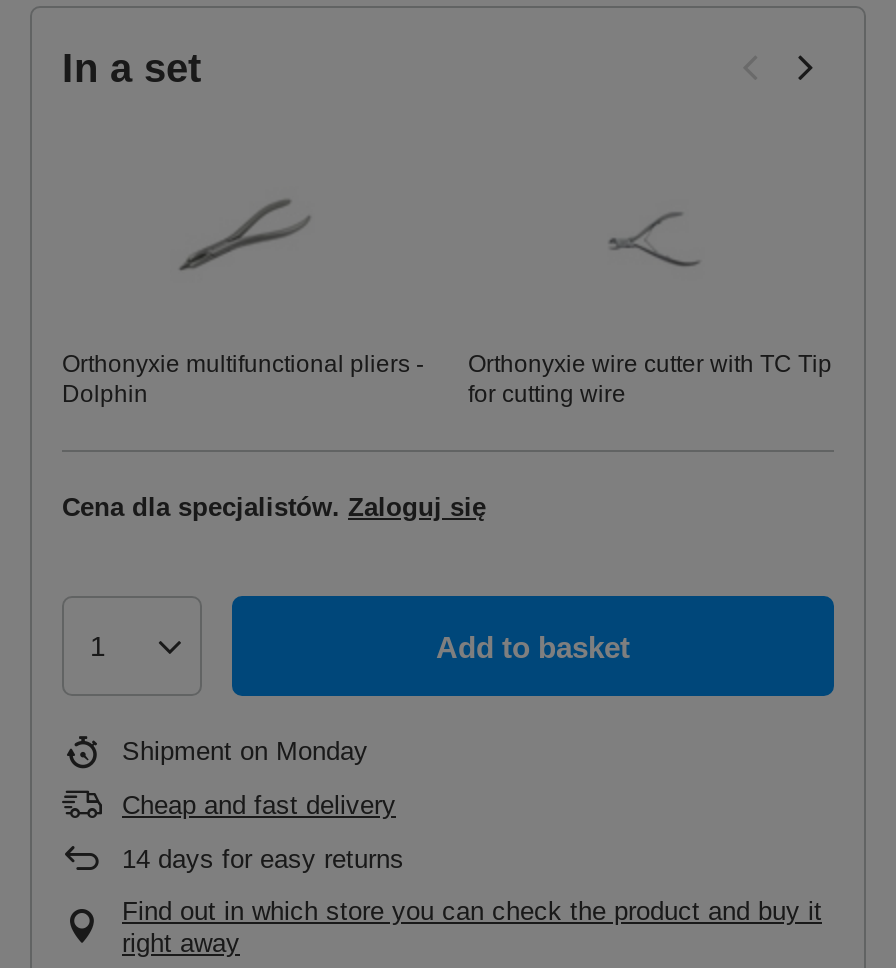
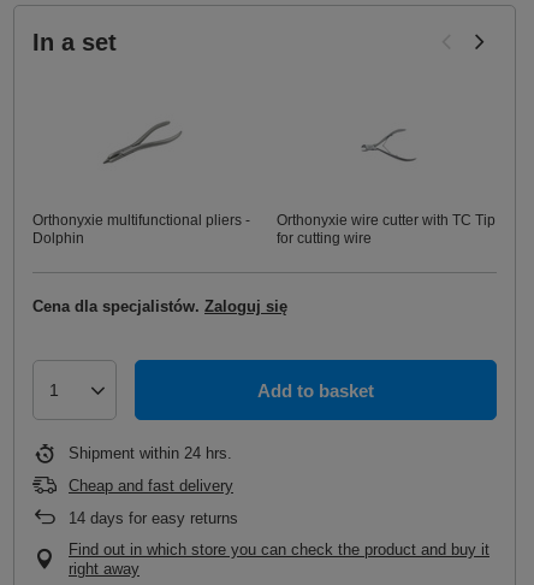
- Shipment on Monday
+ Shipment within 24 hrs.
